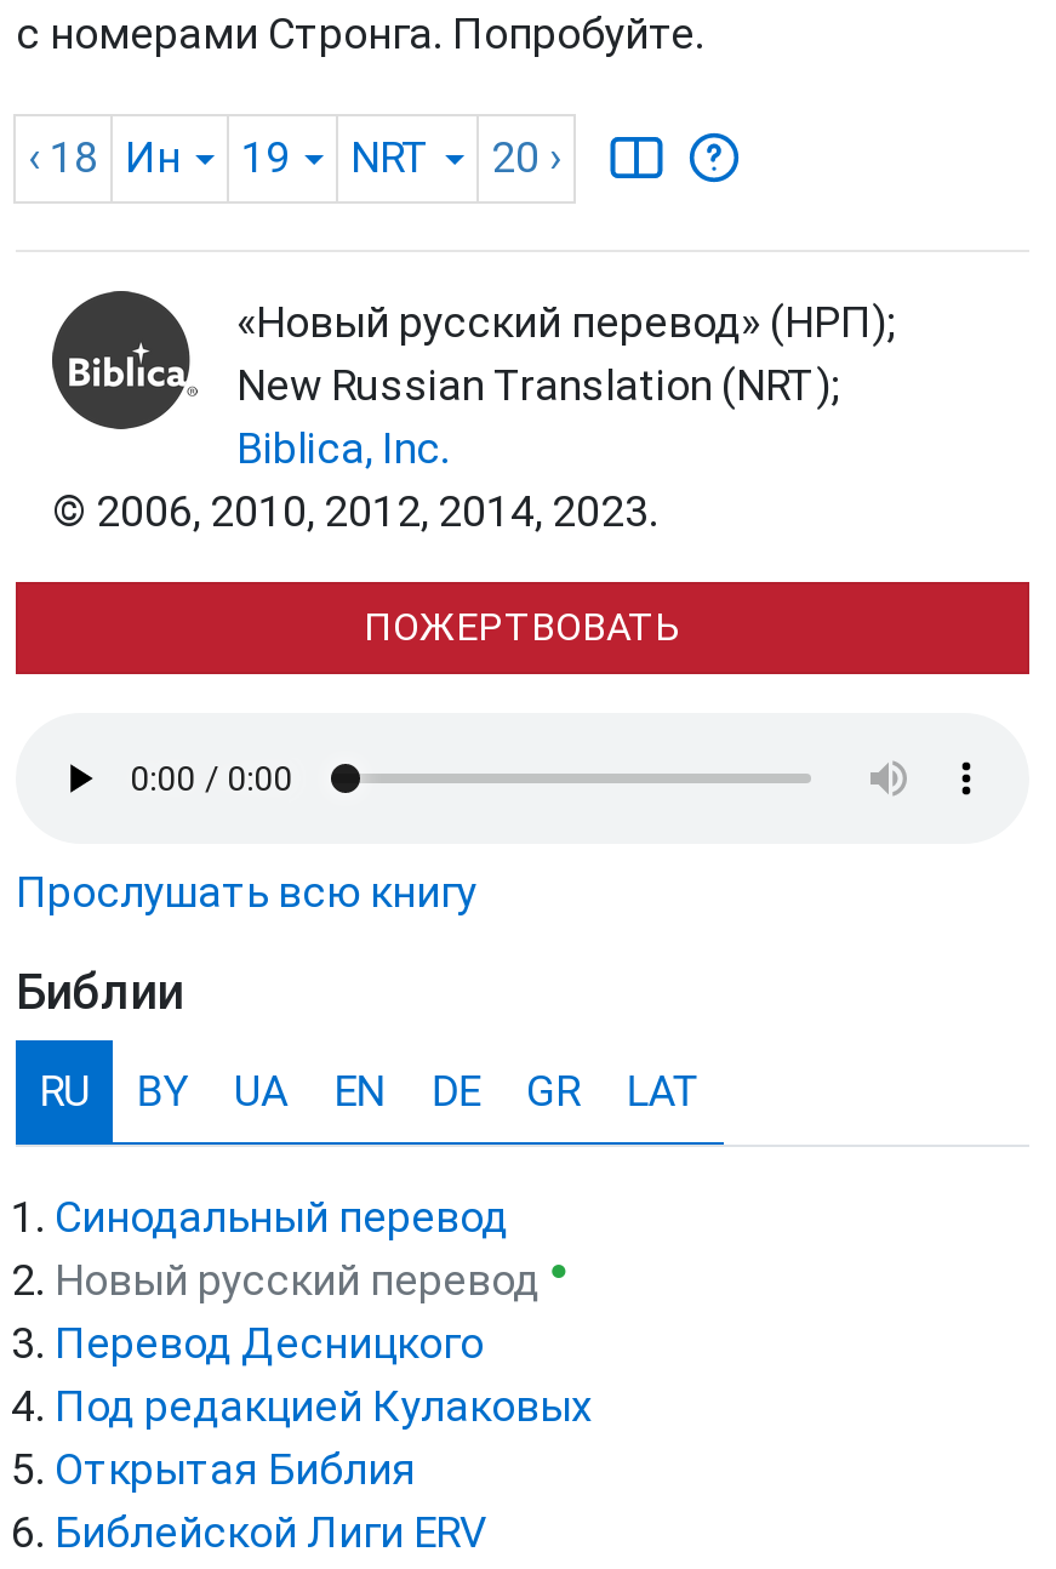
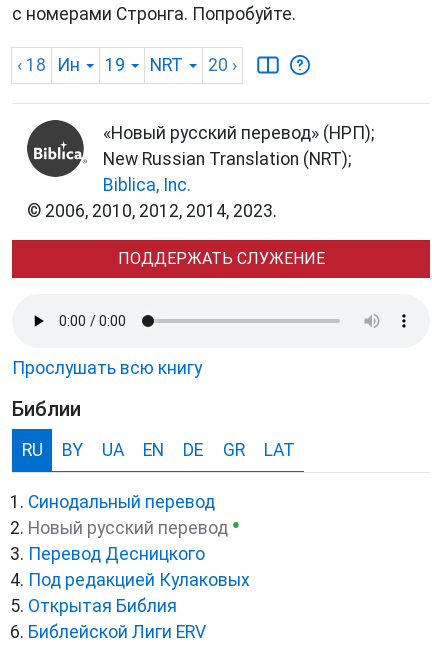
- ПОЖЕРТВОВАТЬ
+ ПОДДЕРЖАТЬ СЛУЖЕНИЕ
